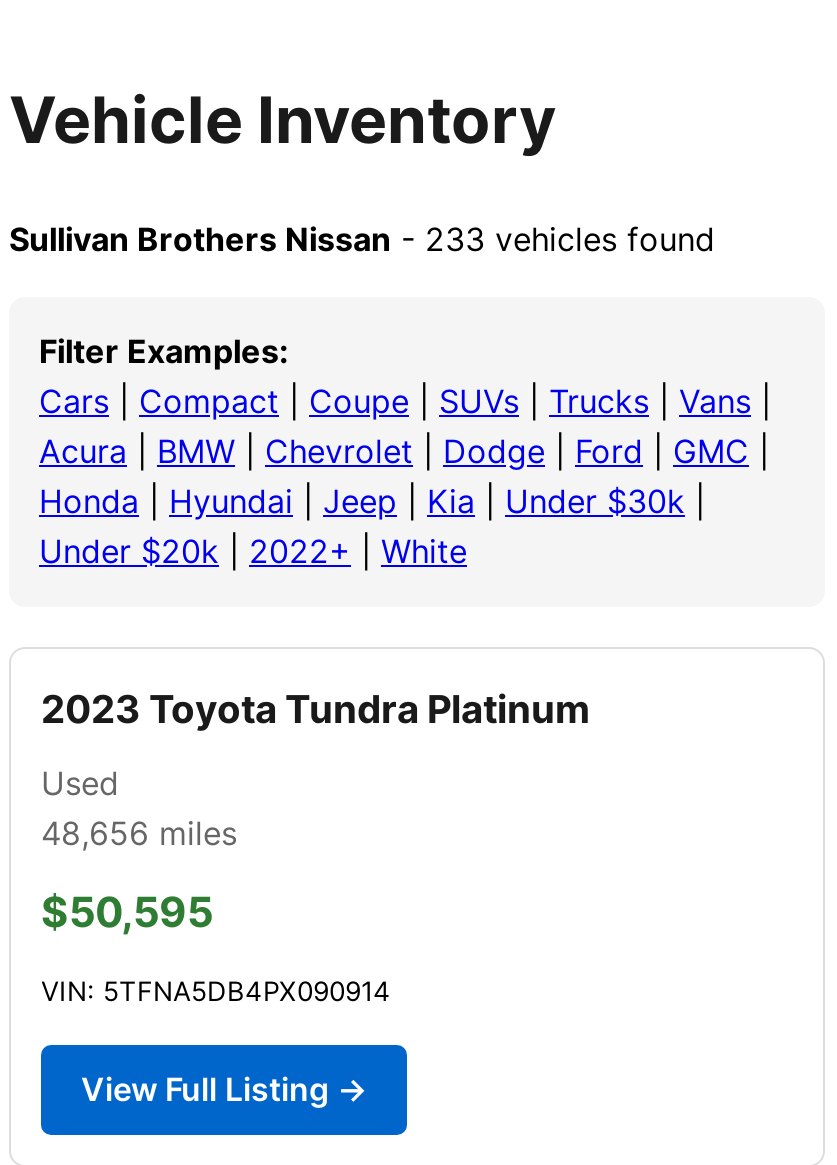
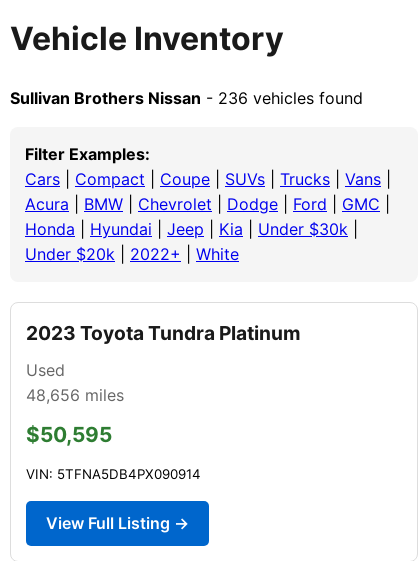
- Sullivan Brothers Nissan - 233 vehicles found
+ Sullivan Brothers Nissan - 236 vehicles found
